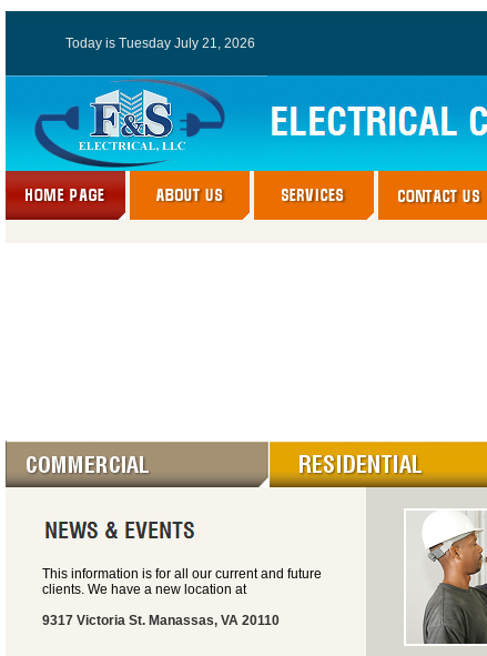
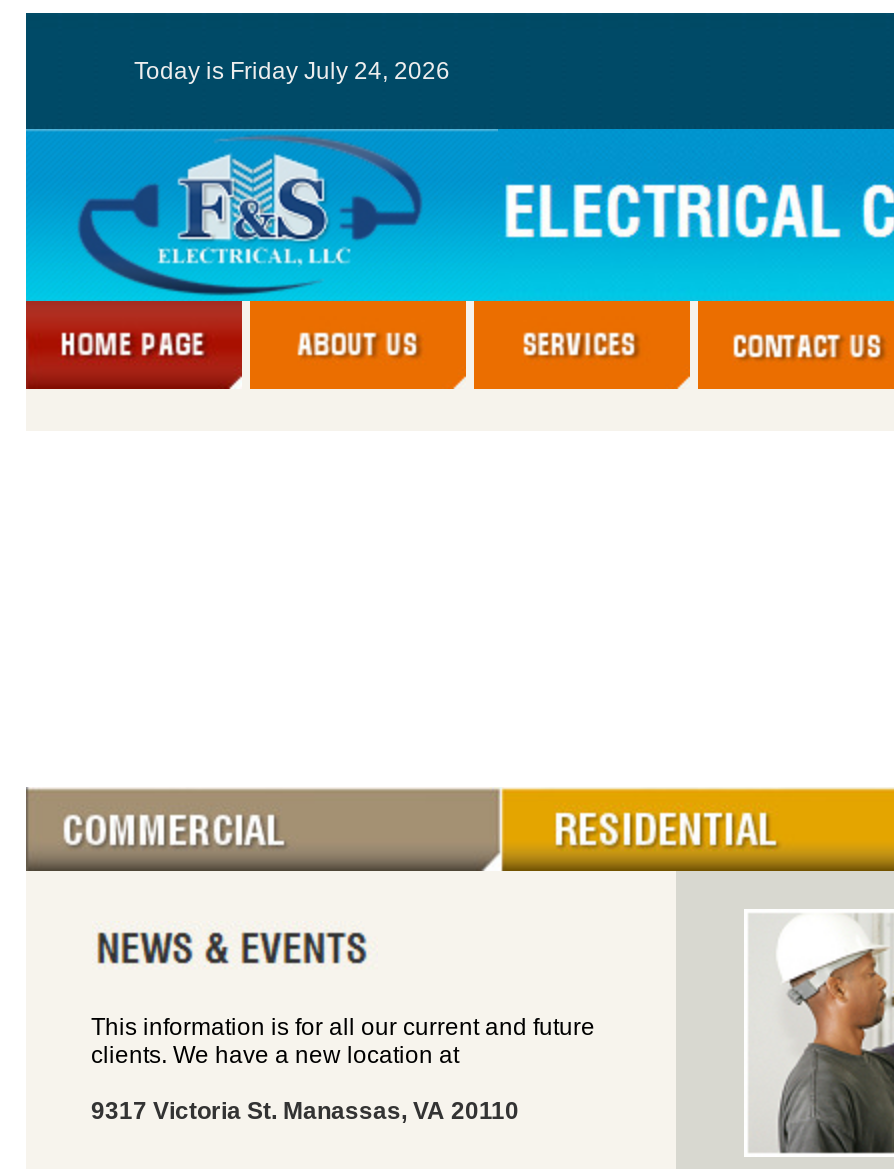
- Today is Tuesday July 21, 2026
+ Today is Friday July 24, 2026
